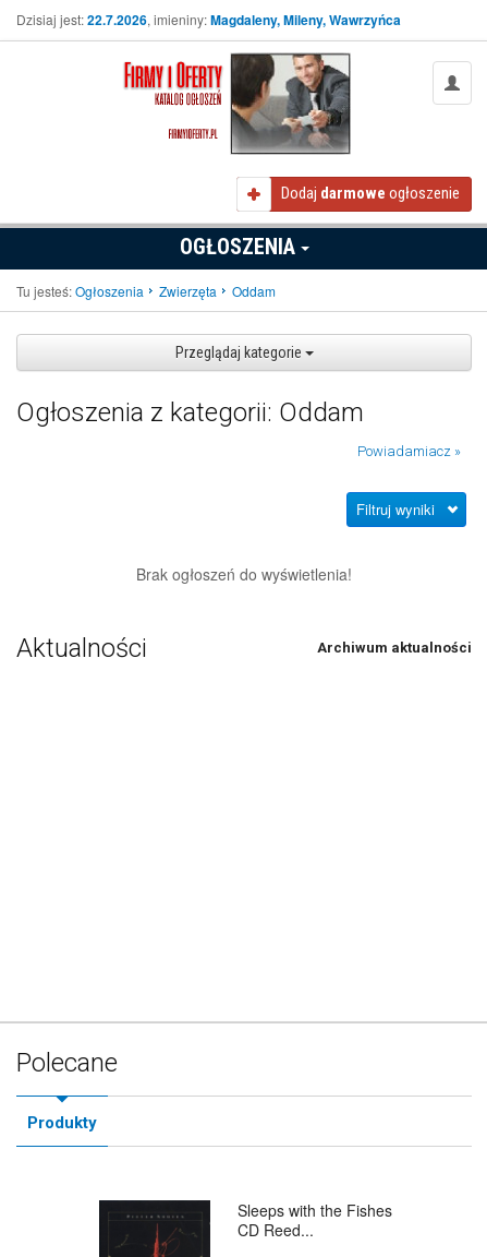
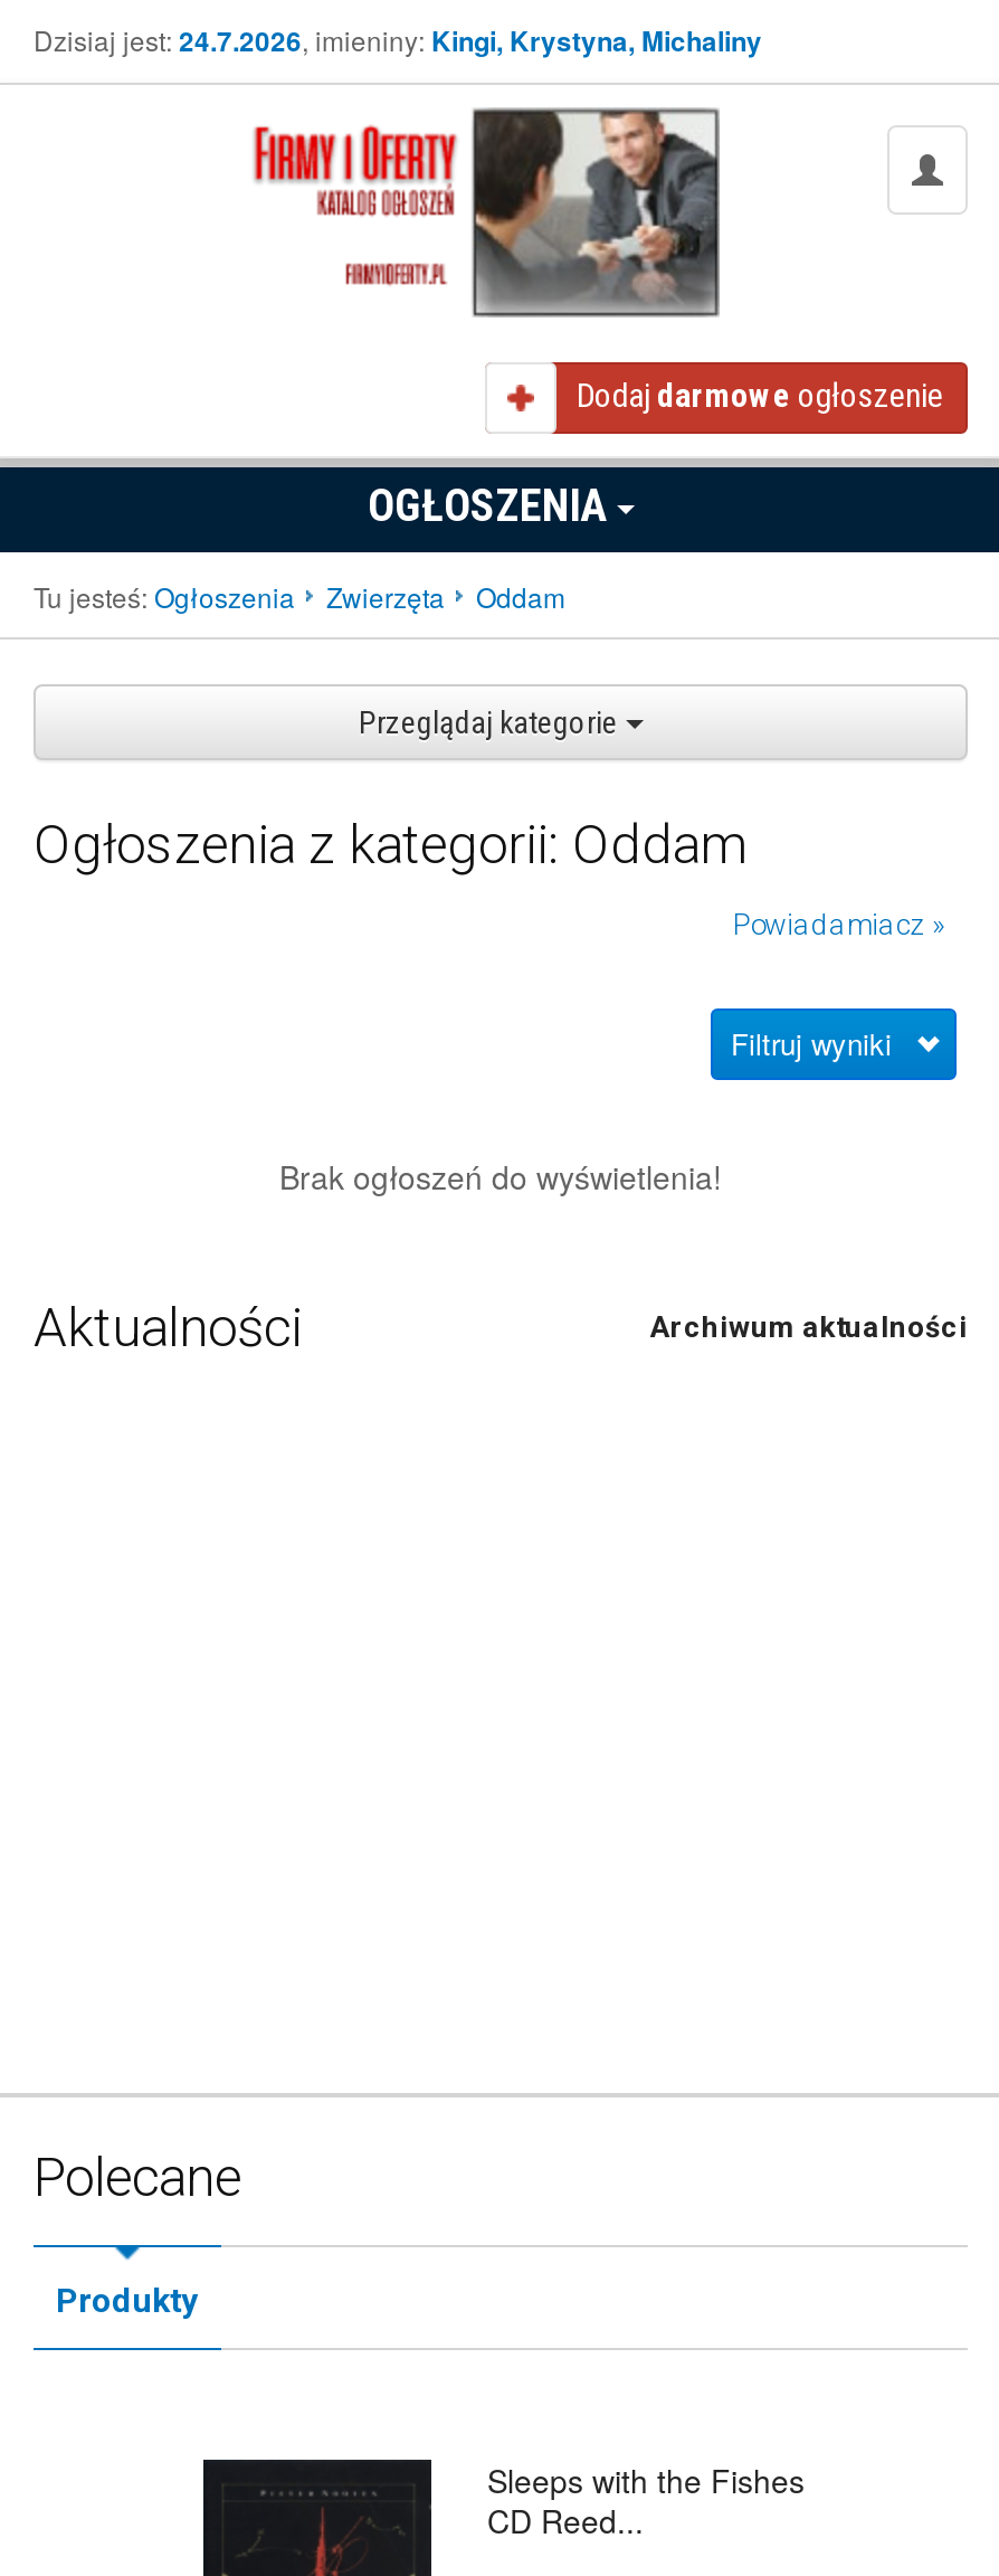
- Dzisiaj jest: 22.7.2026, imieniny: Magdaleny, Mileny, Wawrzyńca
+ Dzisiaj jest: 24.7.2026, imieniny: Kingi, Krystyna, Michaliny
